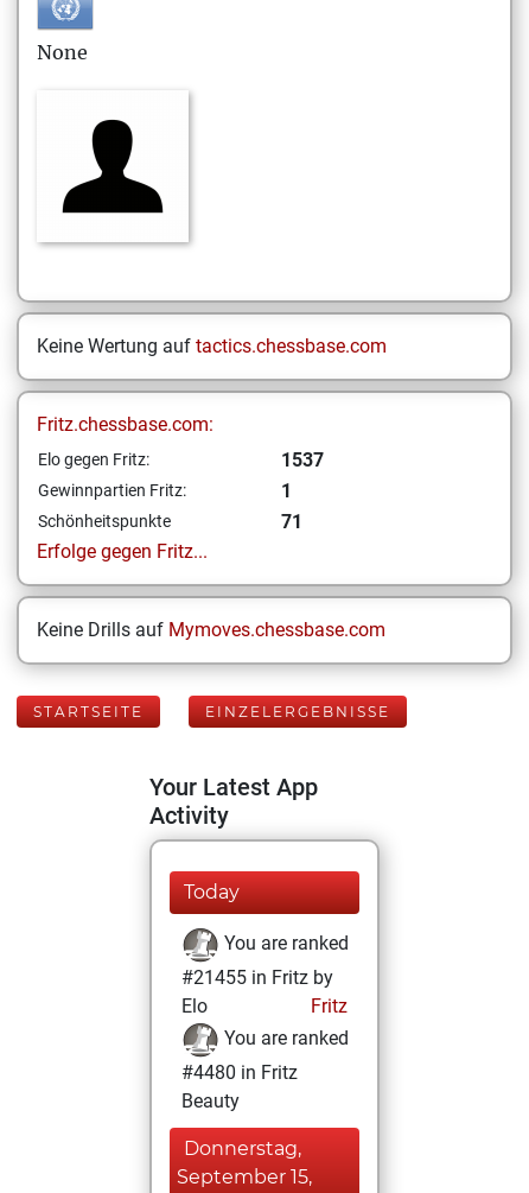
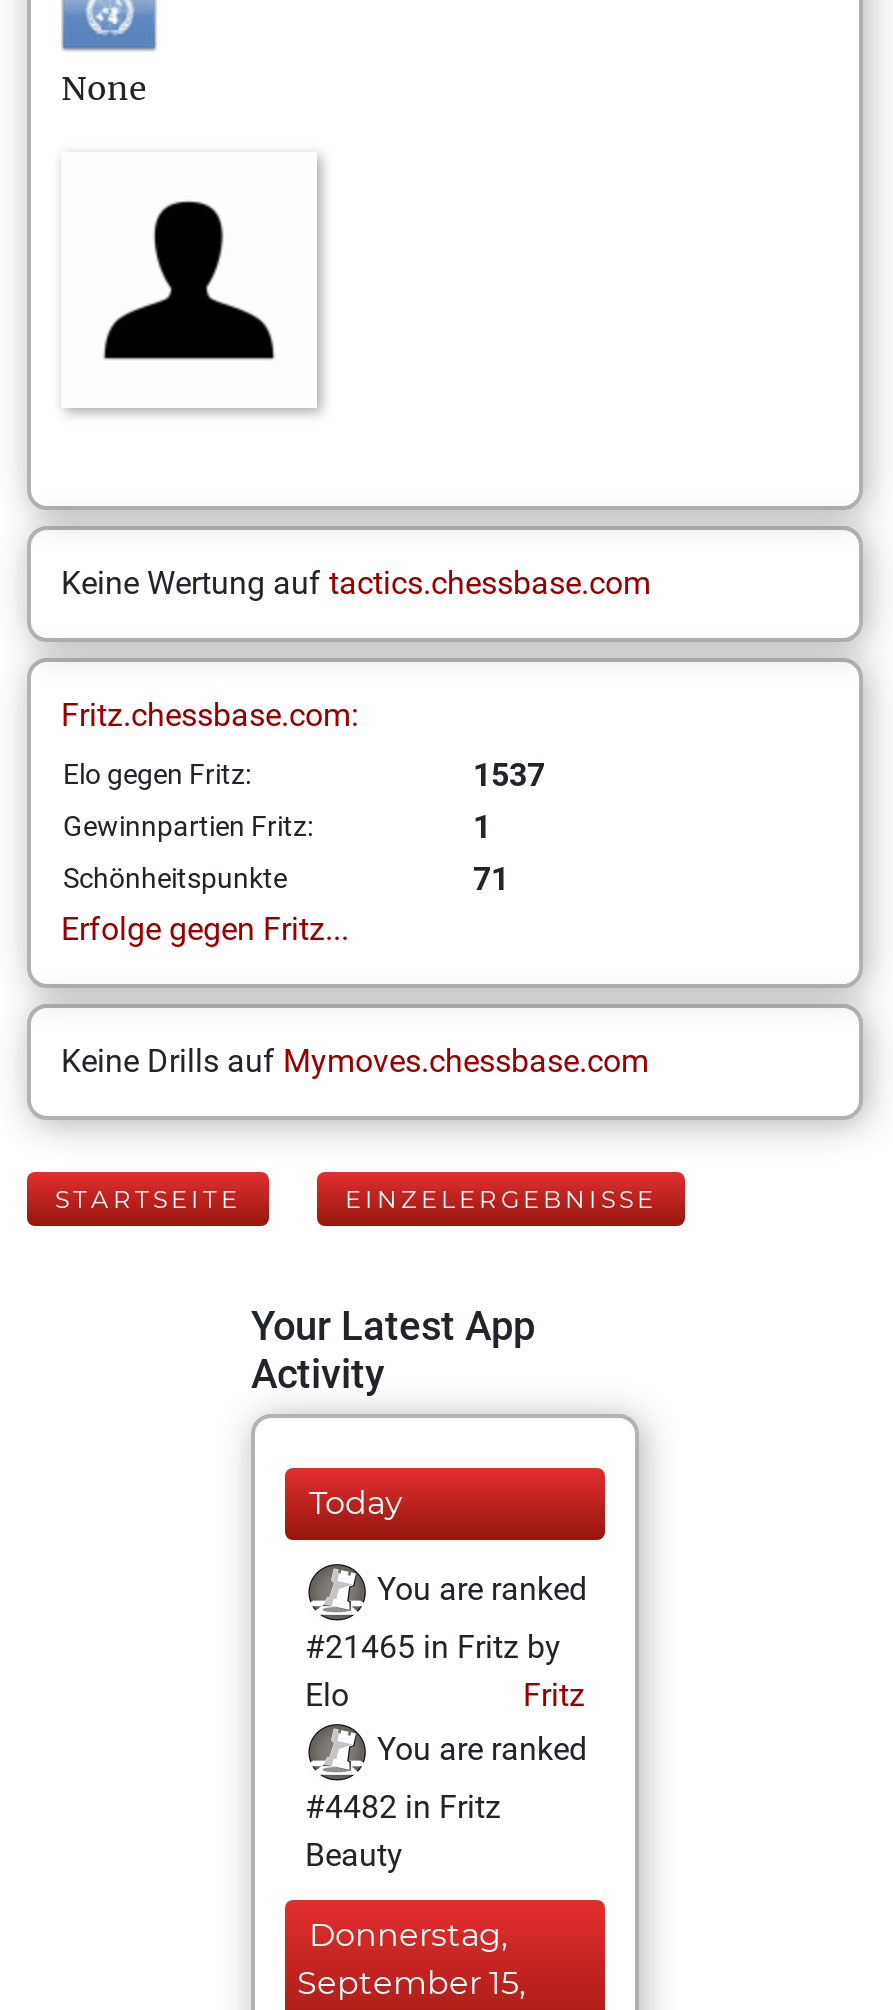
- #21455 in Fritz by
+ #21465 in Fritz by

- #4480 in Fritz
+ #4482 in Fritz
